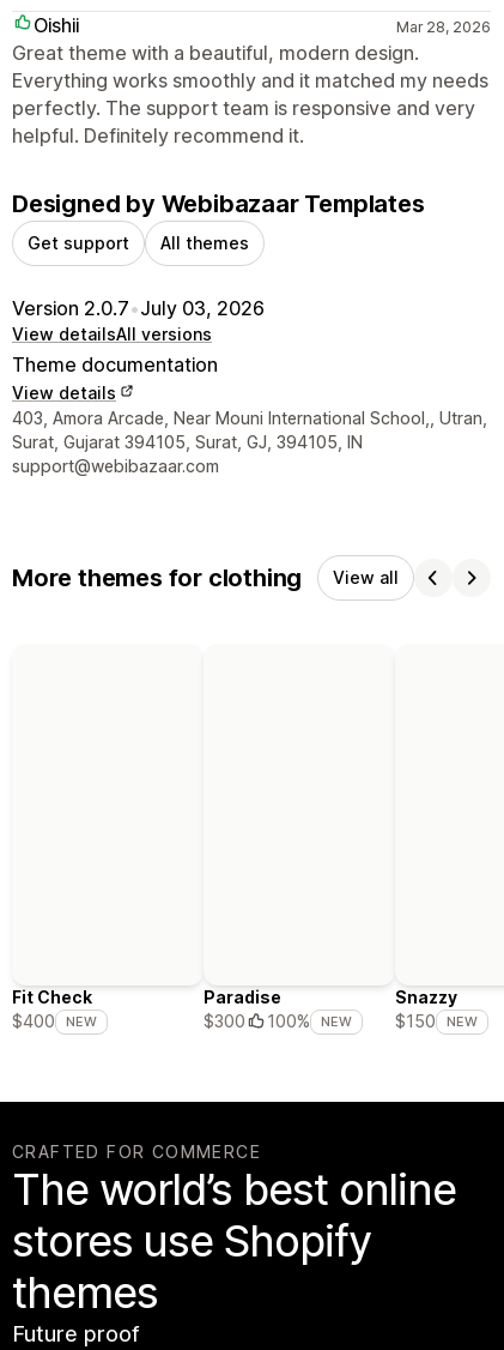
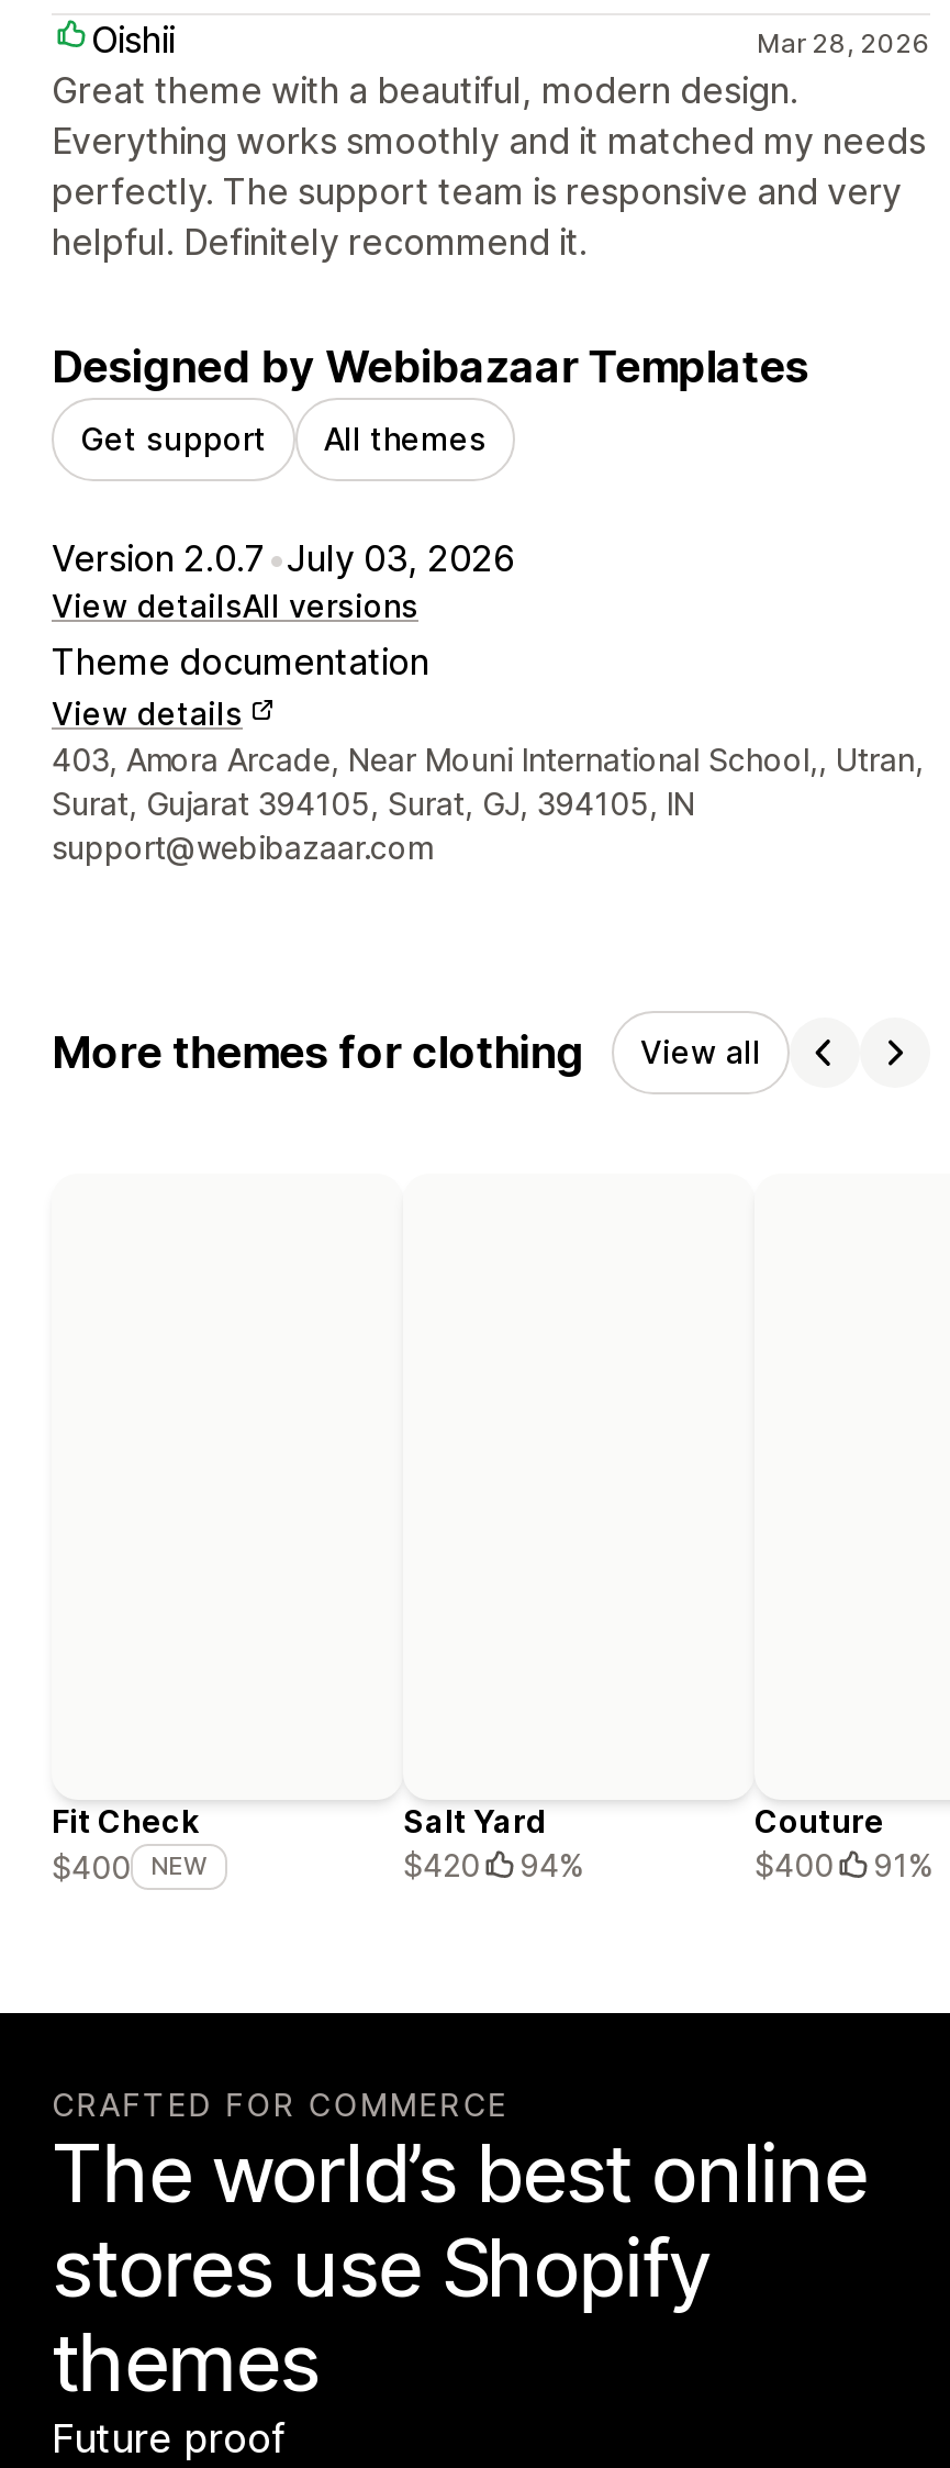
- Paradise
- $300
- 100%
- NEW
+ Salt Yard
+ $420
+ 94%

- Snazzy
- $150
- NEW
+ Couture
+ $400
+ 91%
